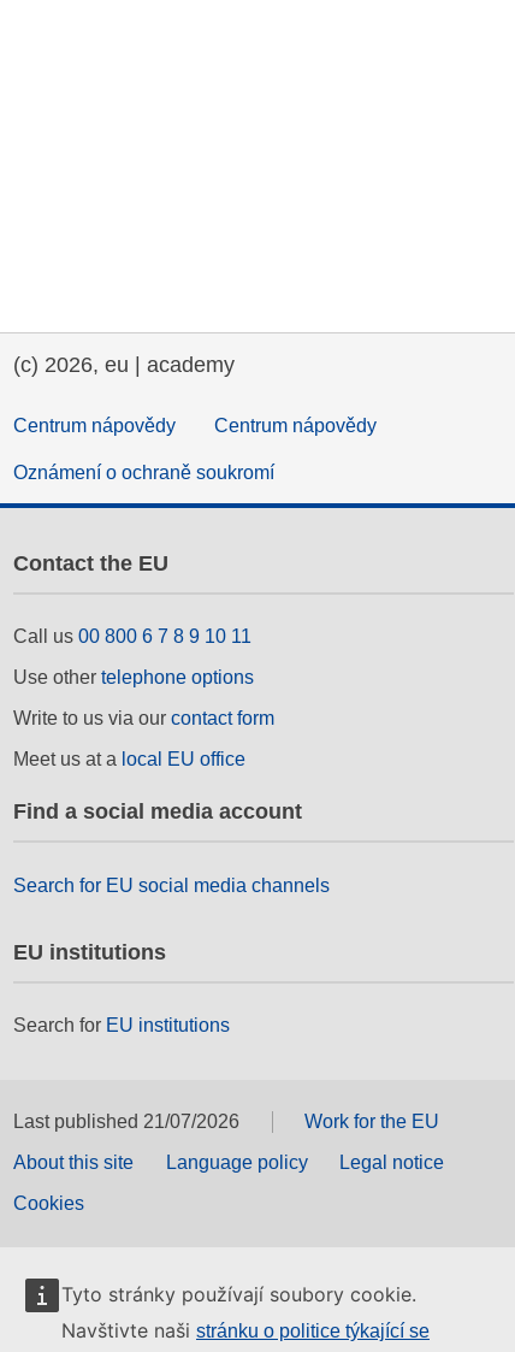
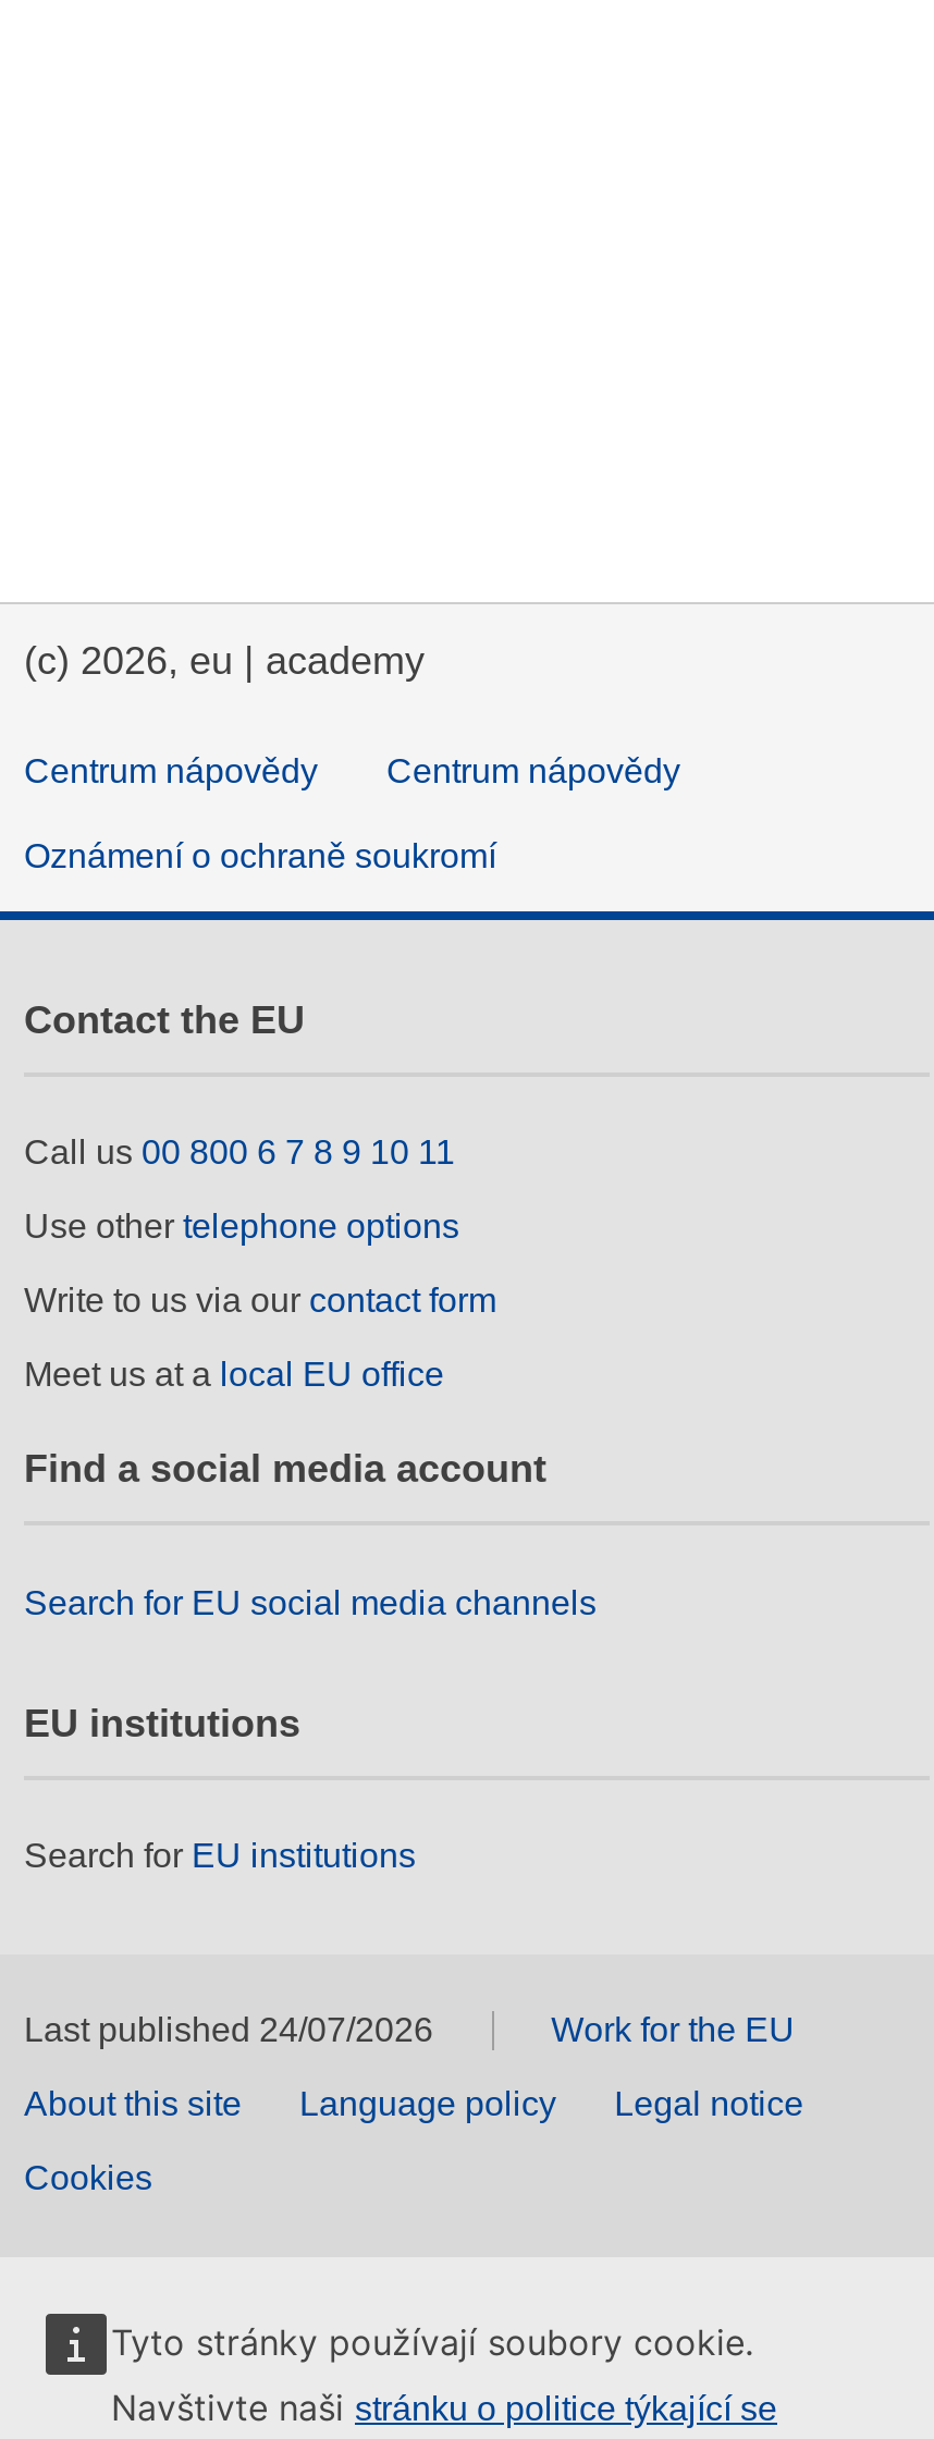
- Last published 21/07/2026
+ Last published 24/07/2026
